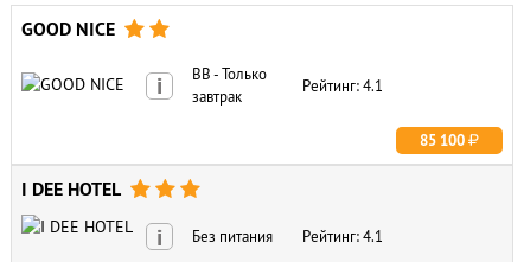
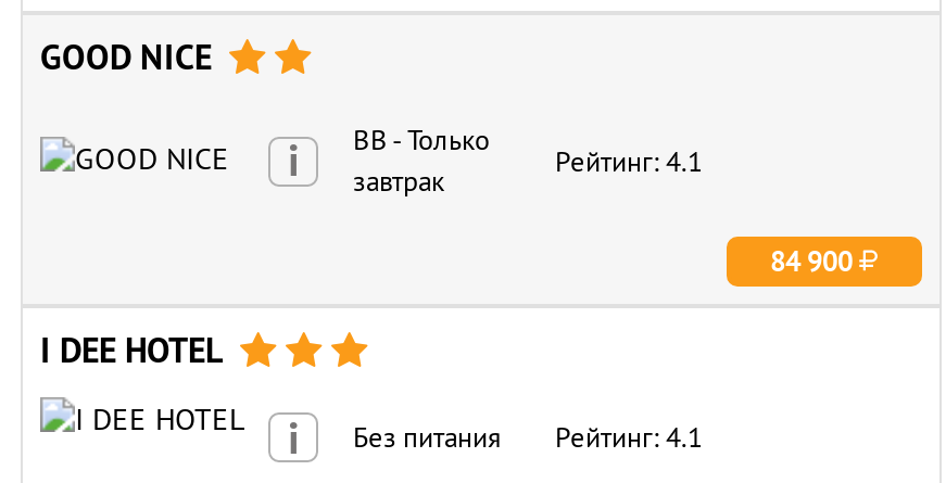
- 85 100
+ 84 900
